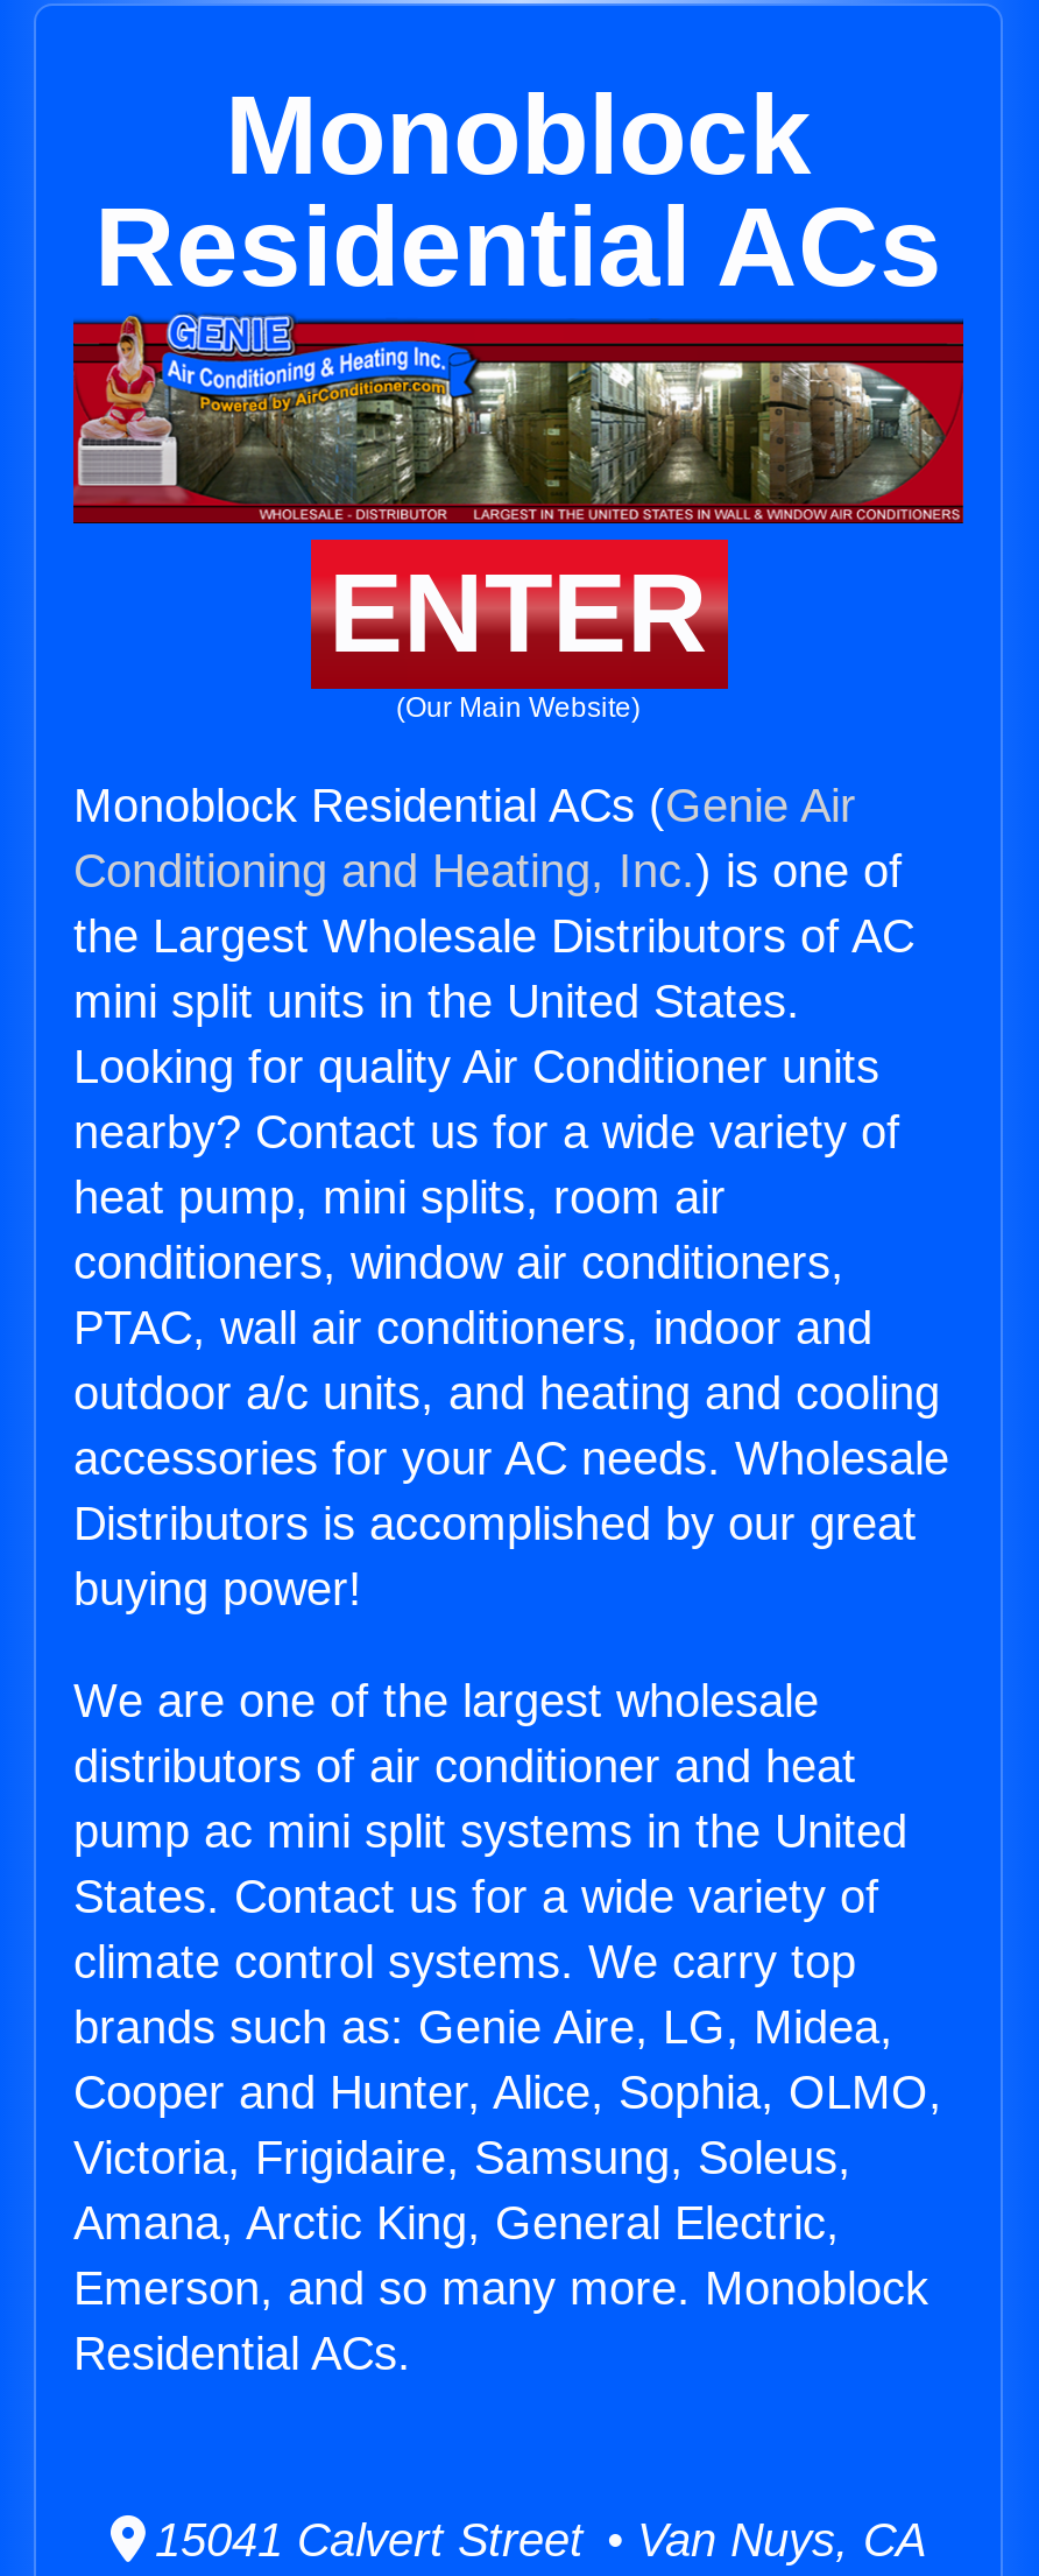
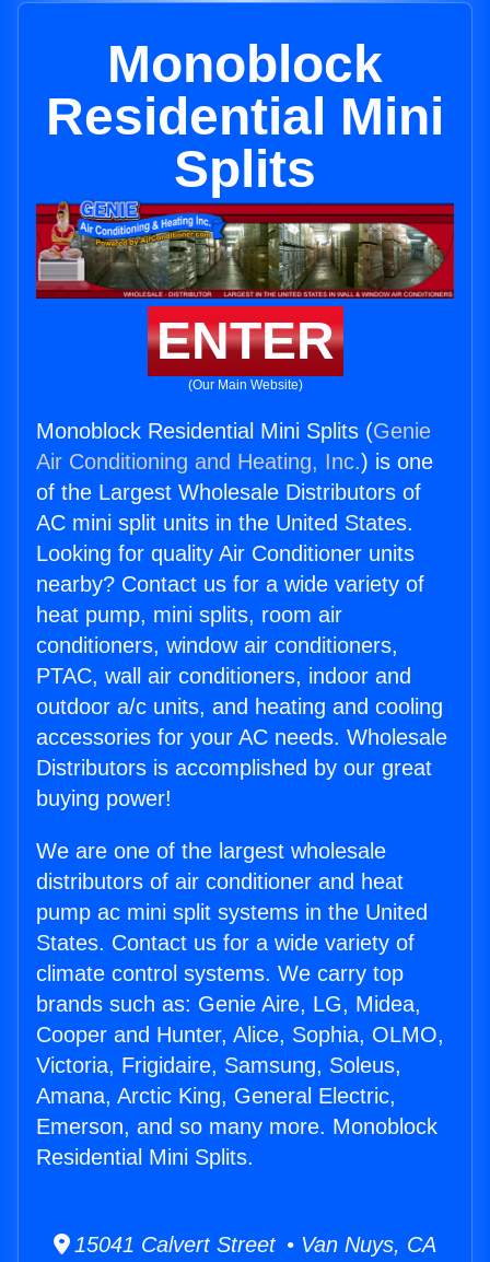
- Residential ACs
+ Residential Mini
+ Splits

- Monoblock Residential ACs (Genie Air
- Conditioning and Heating, Inc.) is one of
- the Largest Wholesale Distributors of AC
- mini split units in the United States.
+ Monoblock Residential Mini Splits (Genie
+ Air Conditioning and Heating, Inc.) is one
+ of the Largest Wholesale Distributors of
+ AC mini split units in the United States.

- Residential ACs.
+ Residential Mini Splits.
